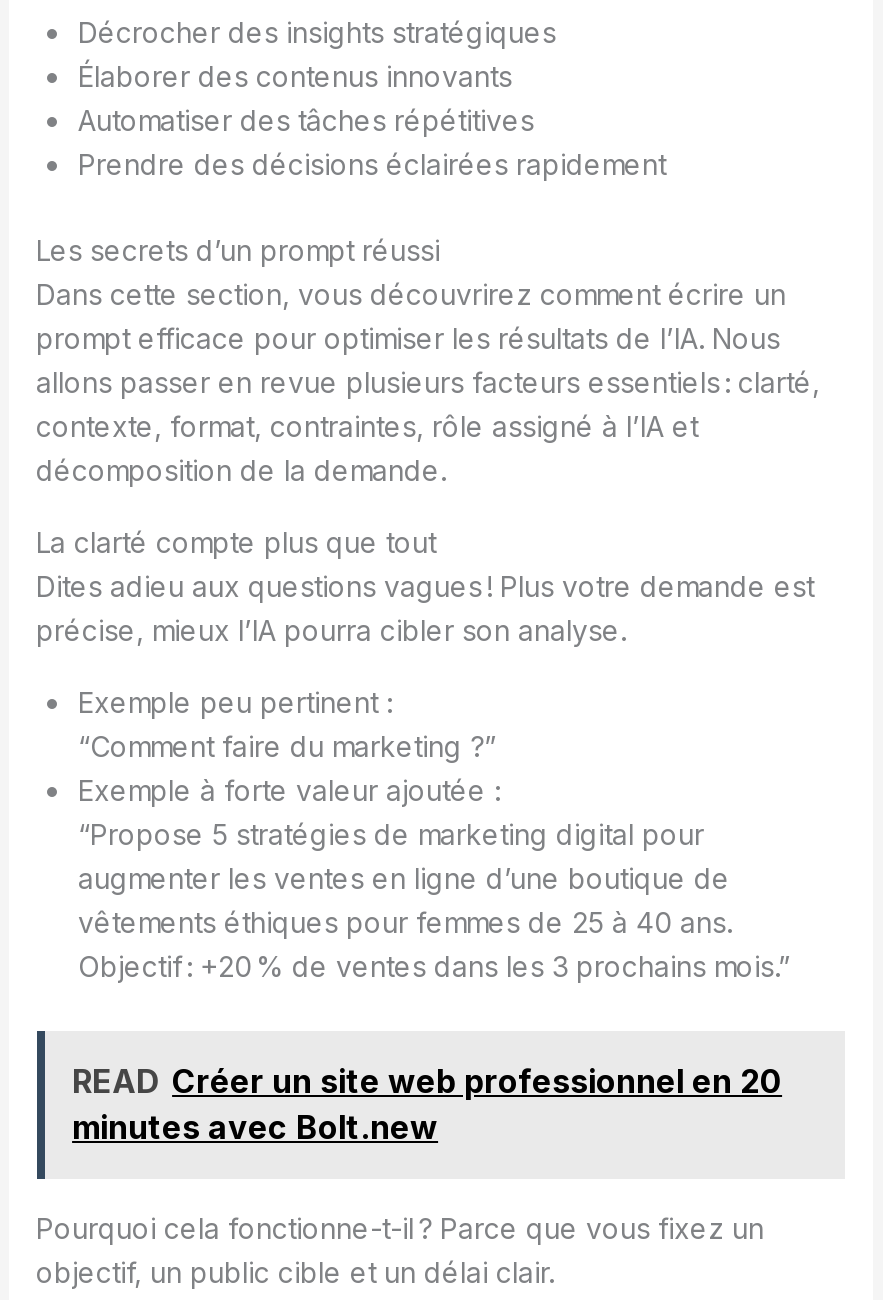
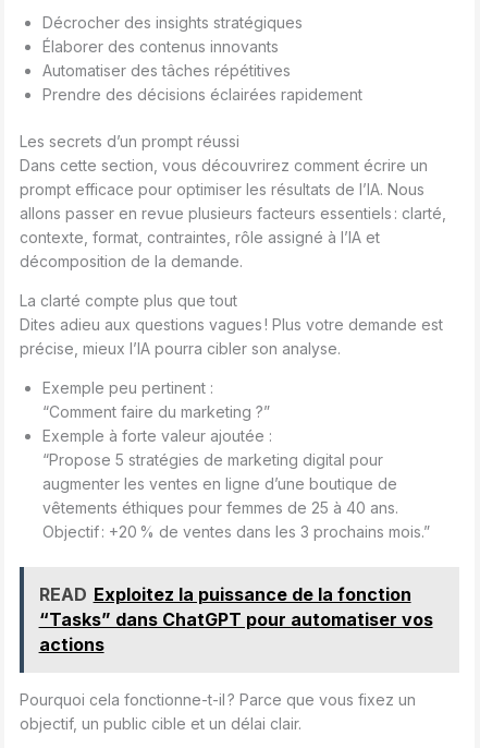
- READ Créer un site web professionnel en 20
- minutes avec Bolt.new
+ READ Exploitez la puissance de la fonction
+ “Tasks” dans ChatGPT pour automatiser vos
+ actions
